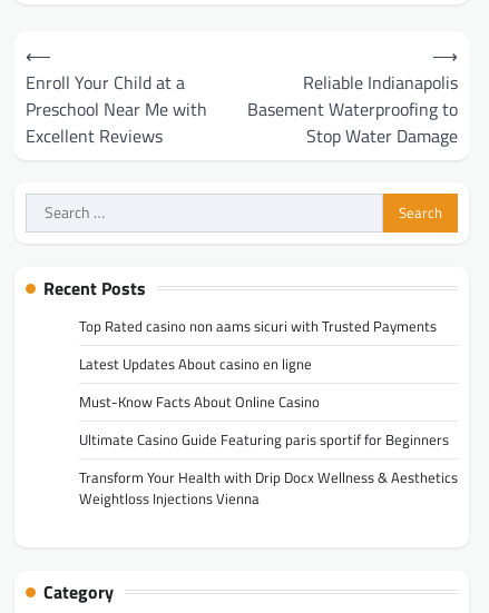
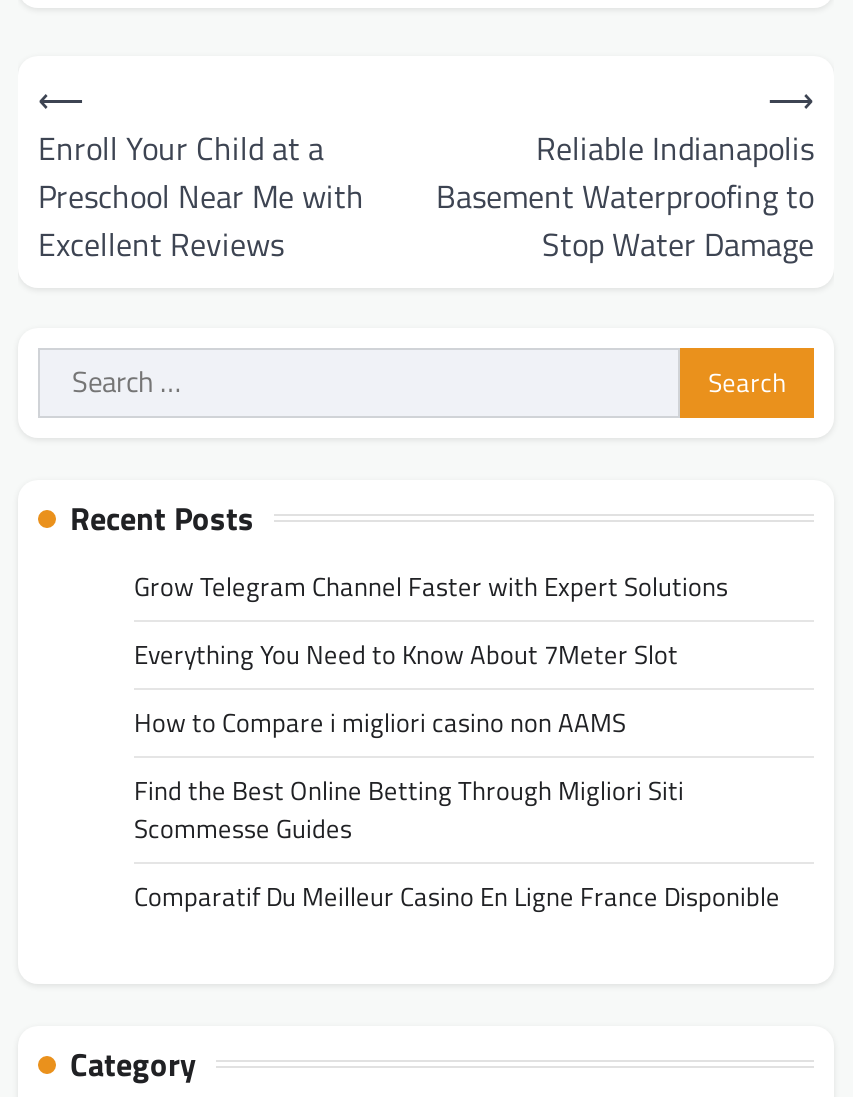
- Top Rated casino non aams sicuri with Trusted Payments
+ Grow Telegram Channel Faster with Expert Solutions

- Latest Updates About casino en ligne
+ Everything You Need to Know About 7Meter Slot

- Must-Know Facts About Online Casino
+ How to Compare i migliori casino non AAMS

- Ultimate Casino Guide Featuring paris sportif for Beginners
+ Find the Best Online Betting Through Migliori Siti
+ Scommesse Guides

- Transform Your Health with Drip Docx Wellness & Aesthetics
- Weightloss Injections Vienna
+ Comparatif Du Meilleur Casino En Ligne France Disponible
